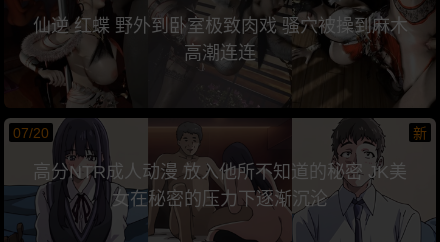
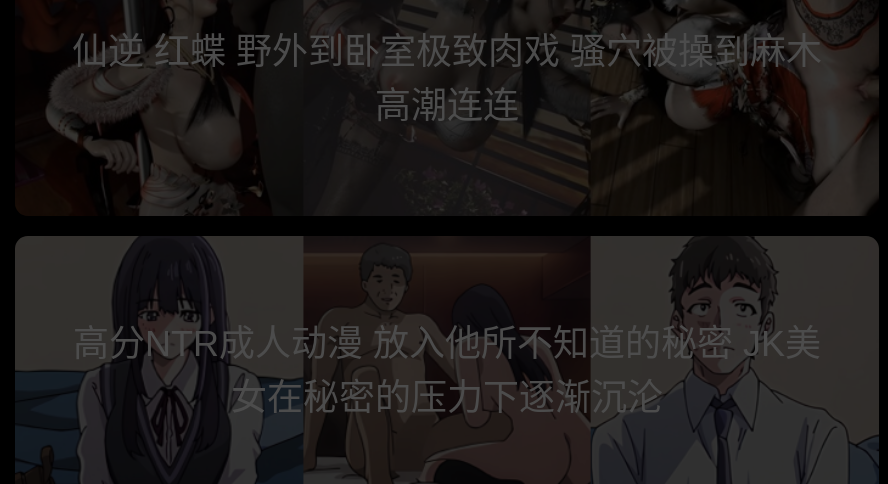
- 07/20
- 新
